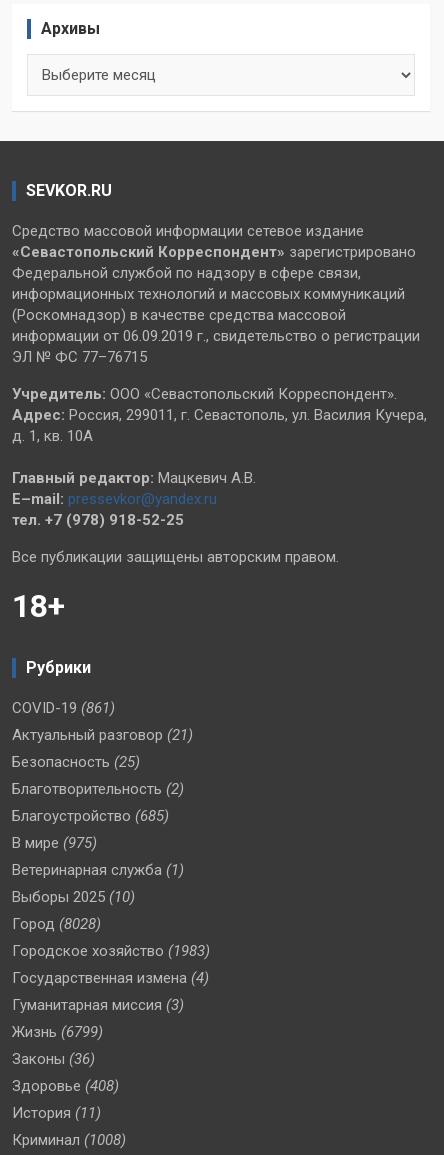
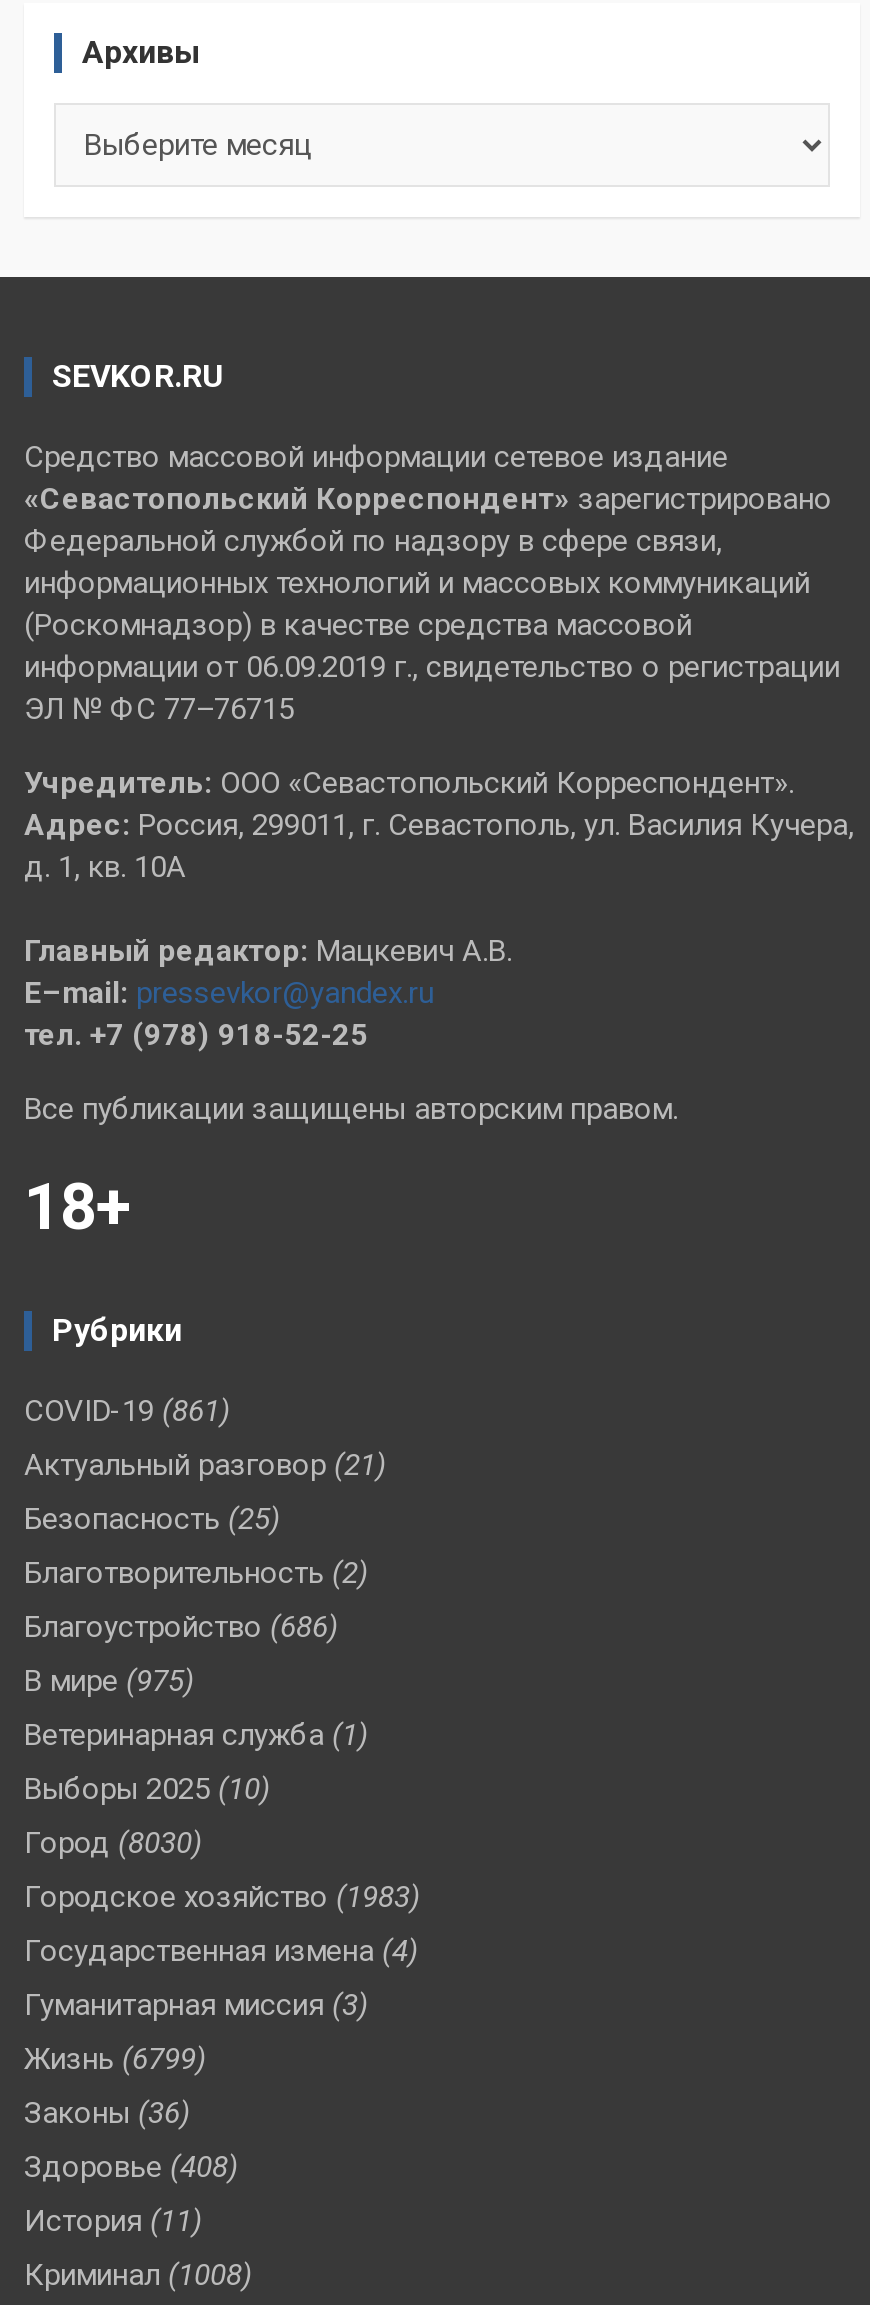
- Благоустройство (685)
+ Благоустройство (686)

- Город (8028)
+ Город (8030)
